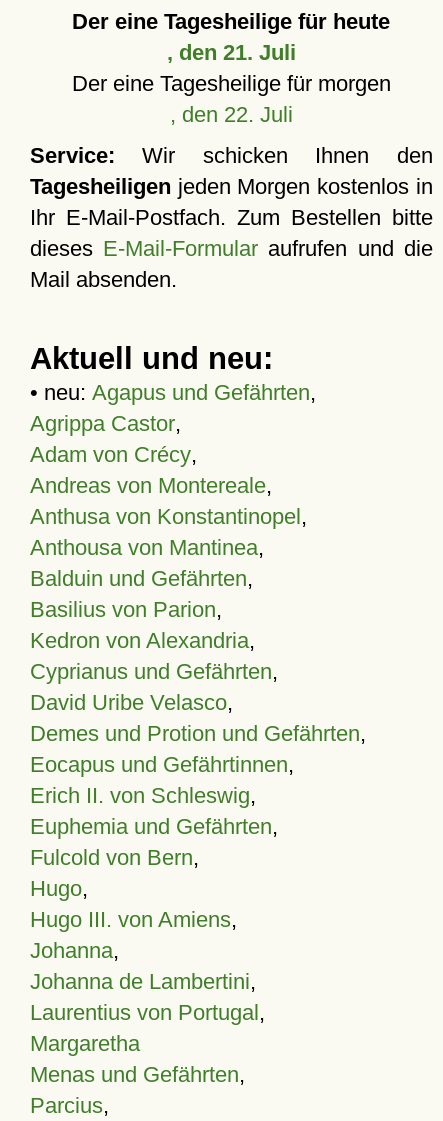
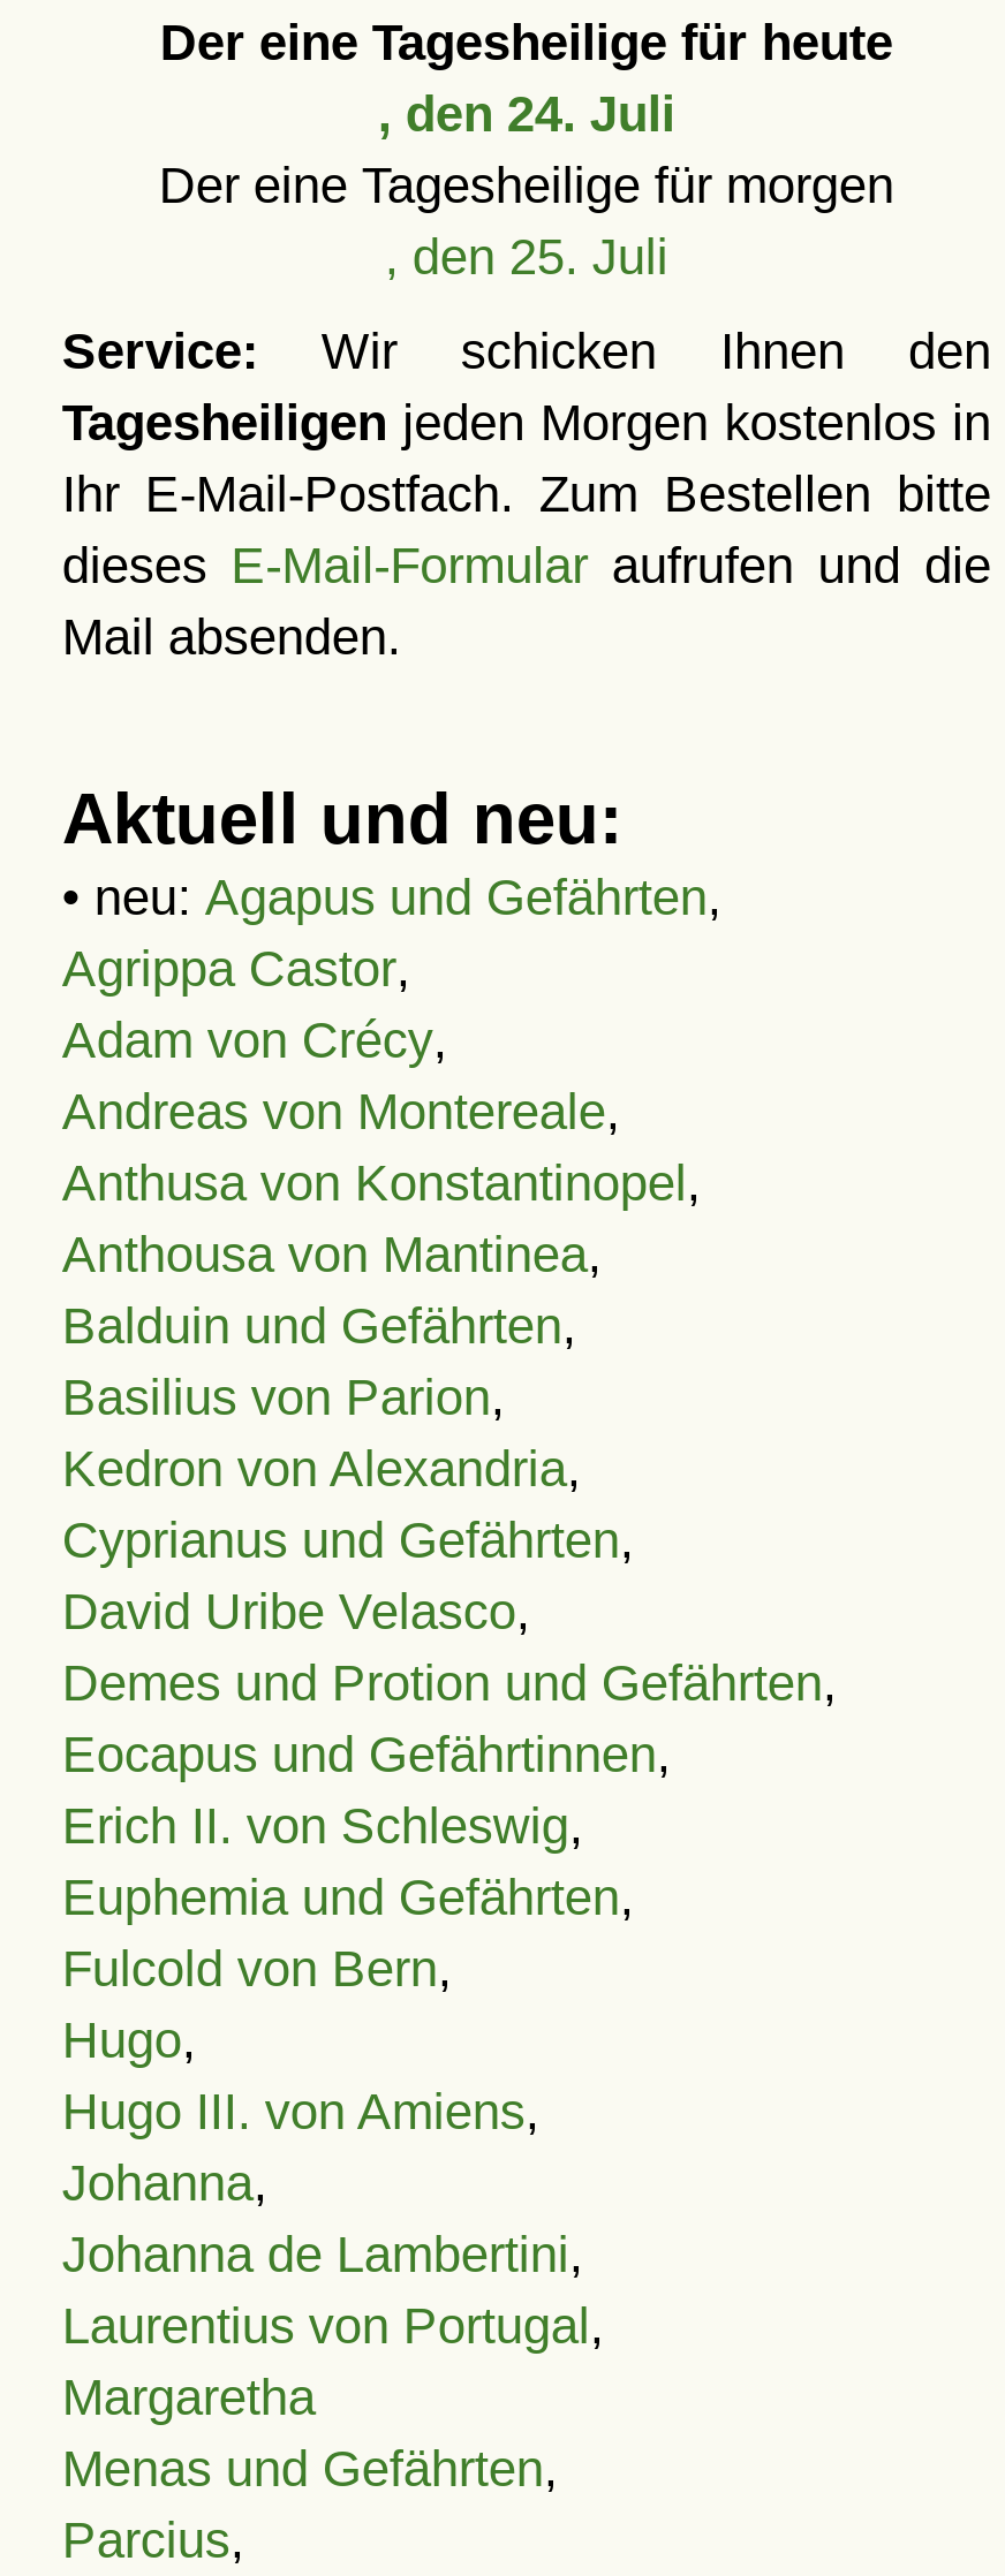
- , den 21. Juli
+ , den 24. Juli

- , den 22. Juli
+ , den 25. Juli
